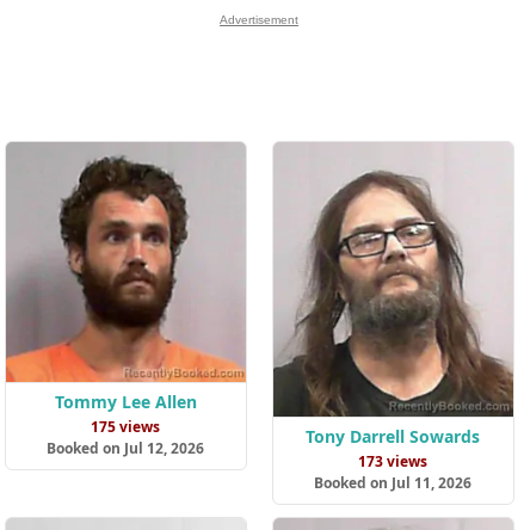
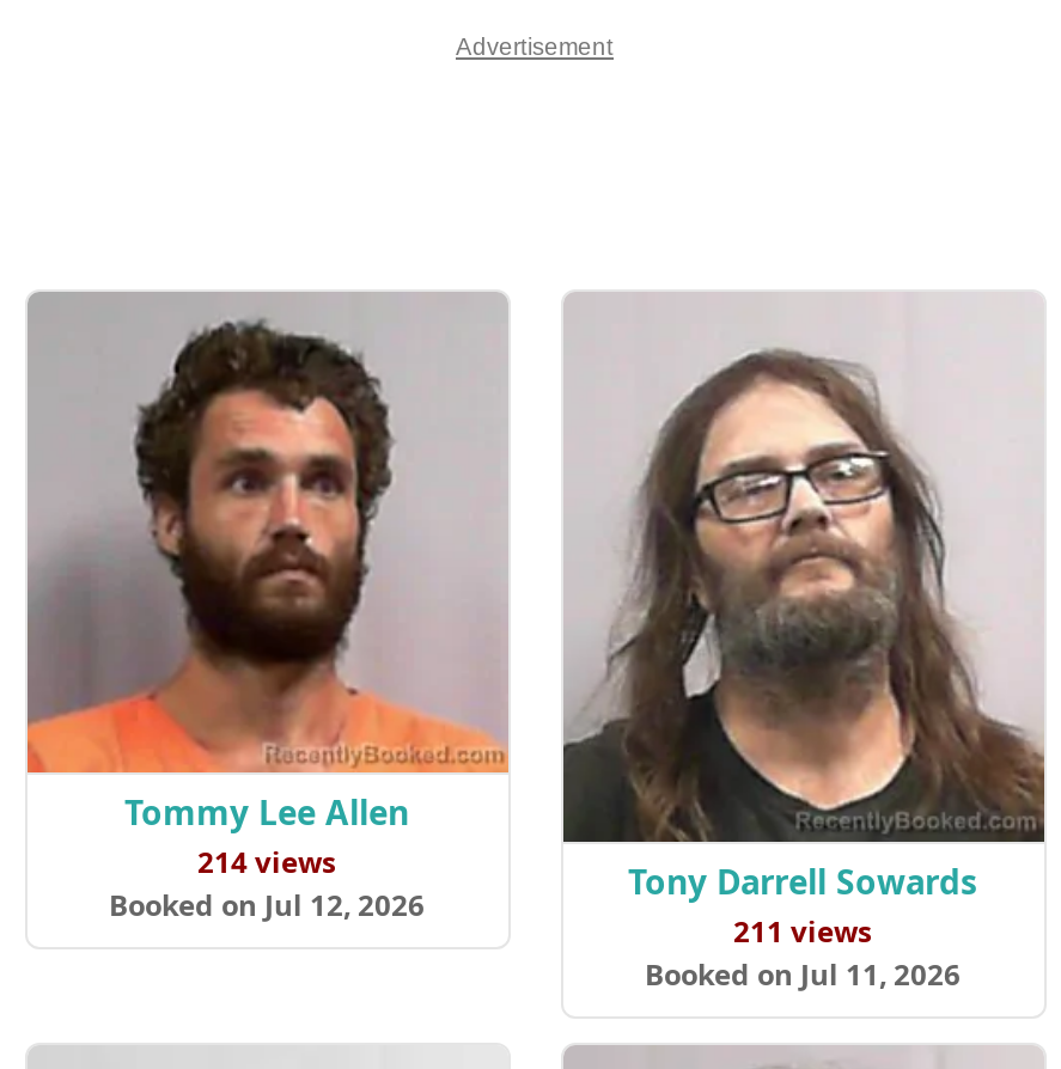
- 175 views
+ 214 views

- 173 views
+ 211 views
